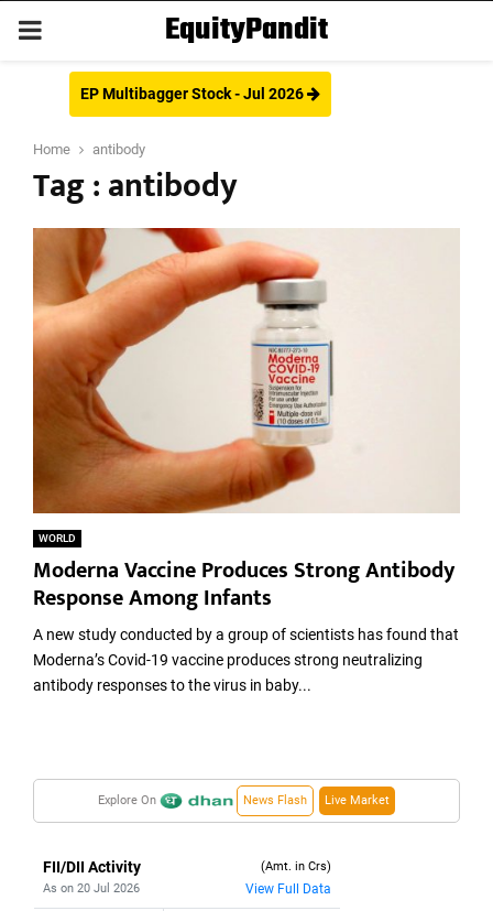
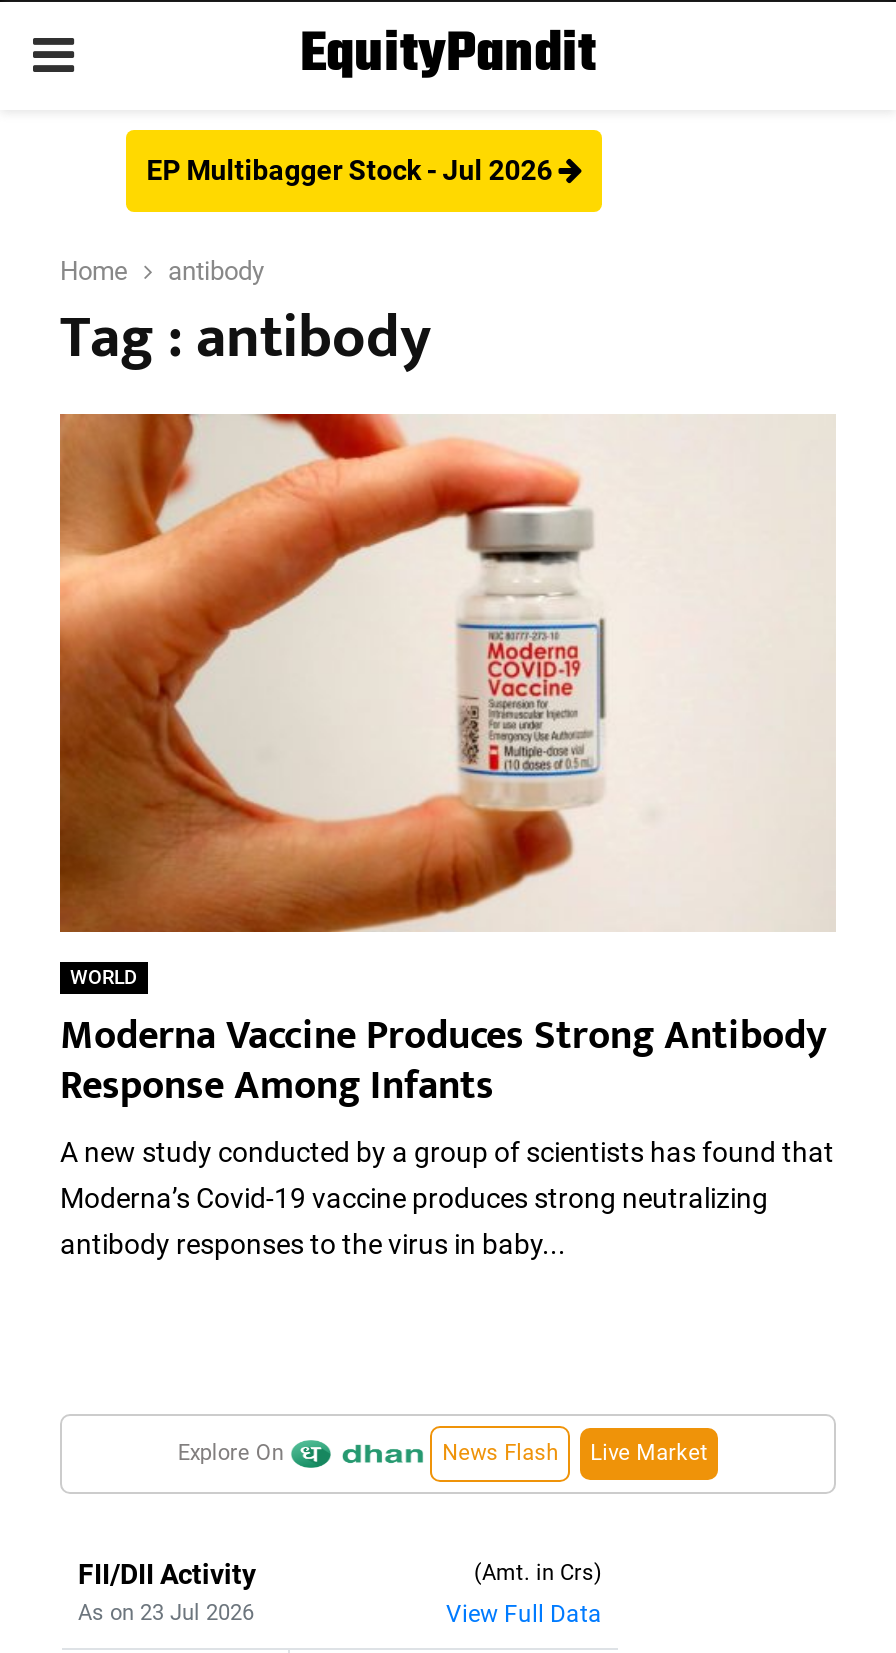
- As on 20 Jul 2026
+ As on 23 Jul 2026
